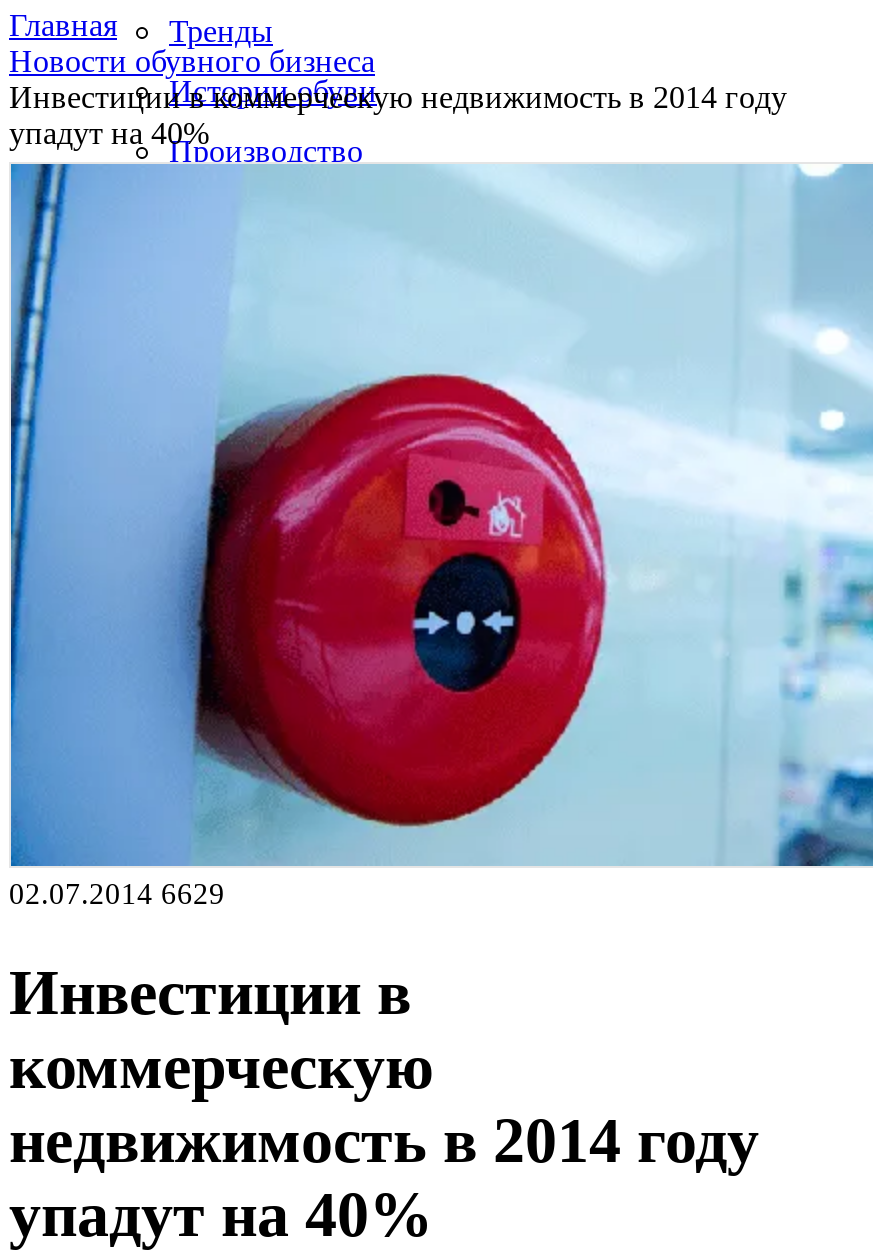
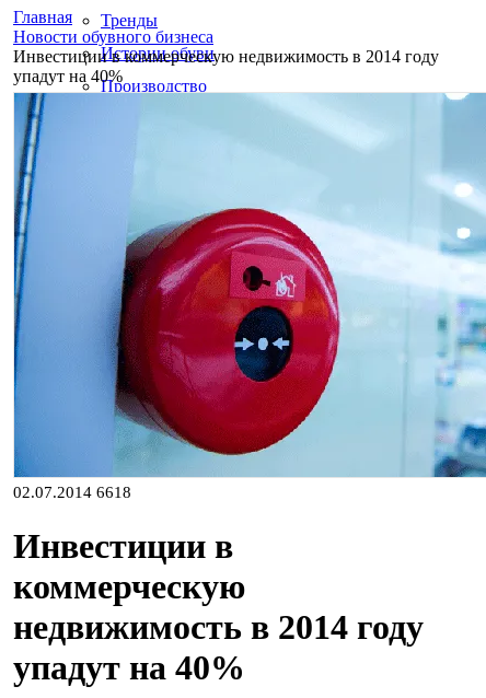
- 02.07.2014 6629
+ 02.07.2014 6618
